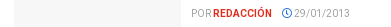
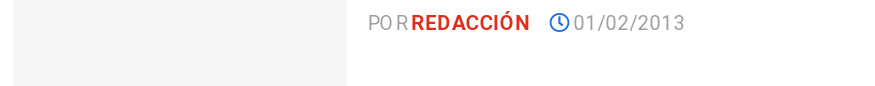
- POR REDACCIÓN 29/01/2013
+ POR REDACCIÓN 01/02/2013
